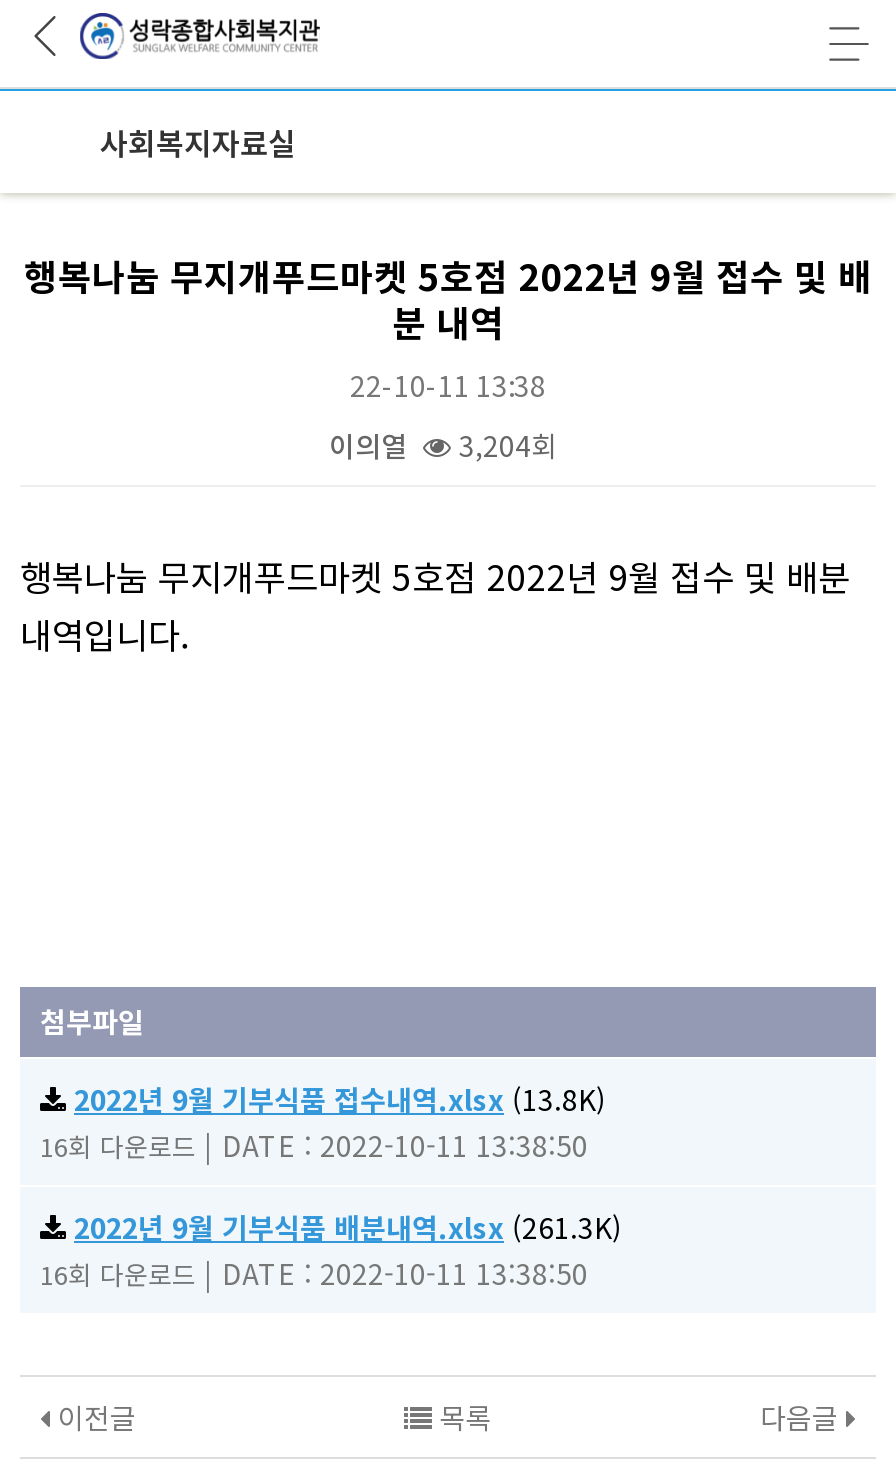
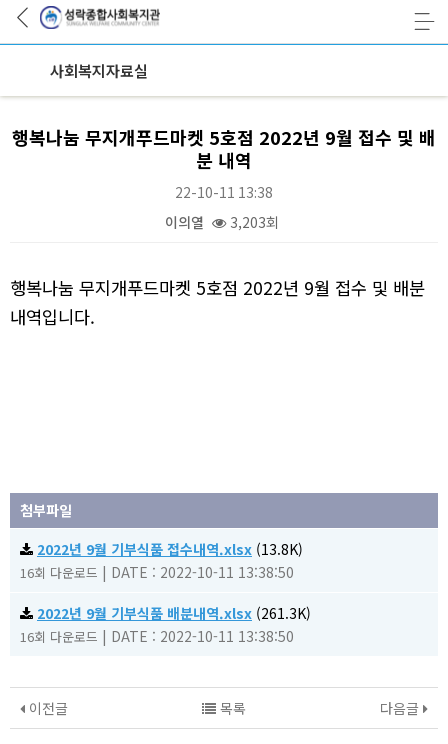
- 이의열 3,204회
+ 이의열 3,203회
